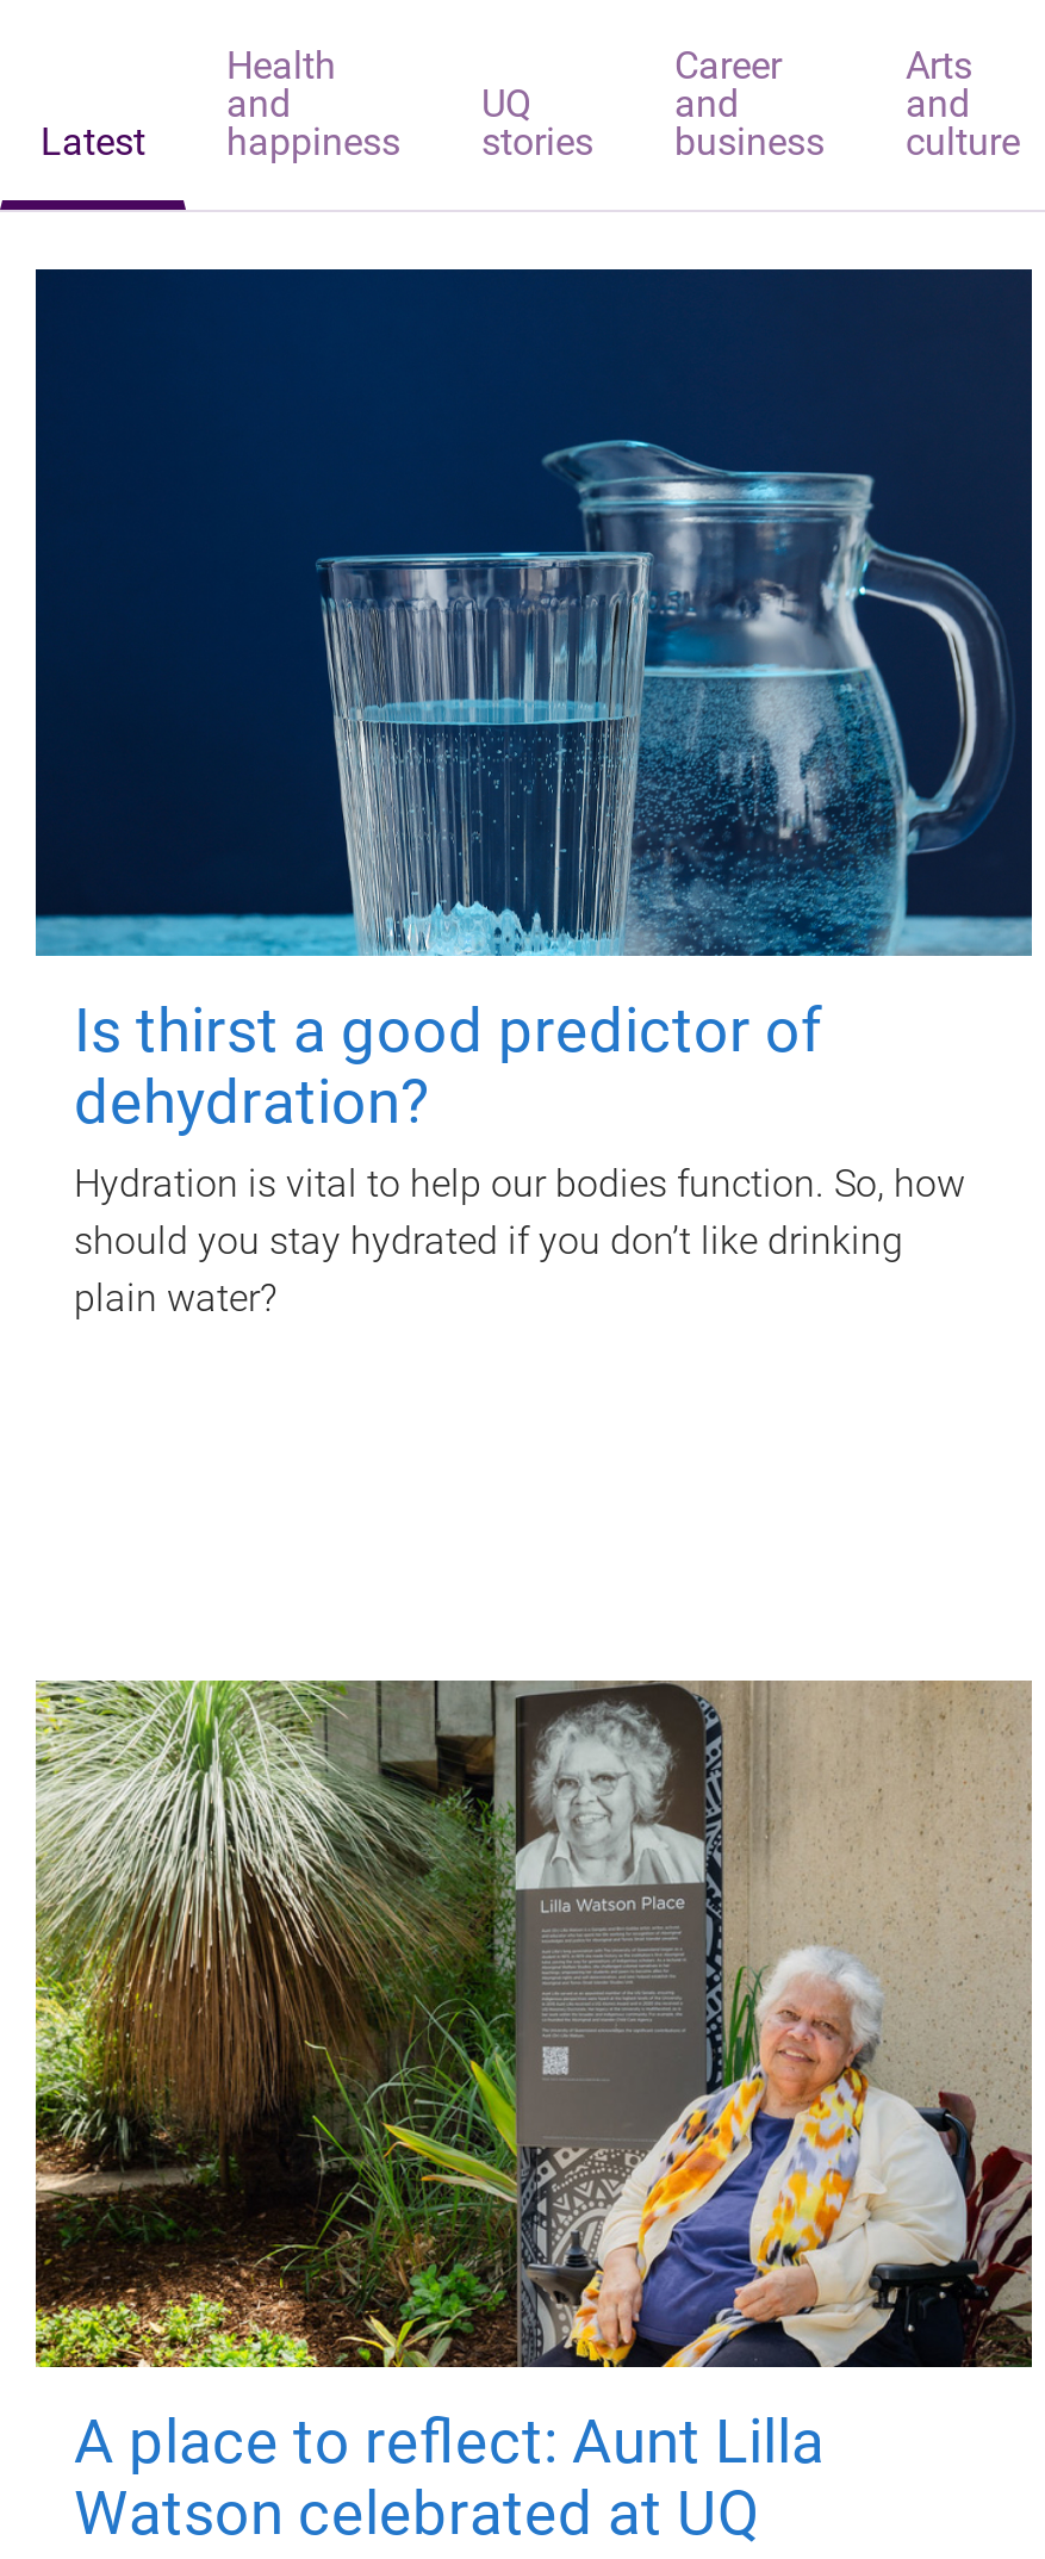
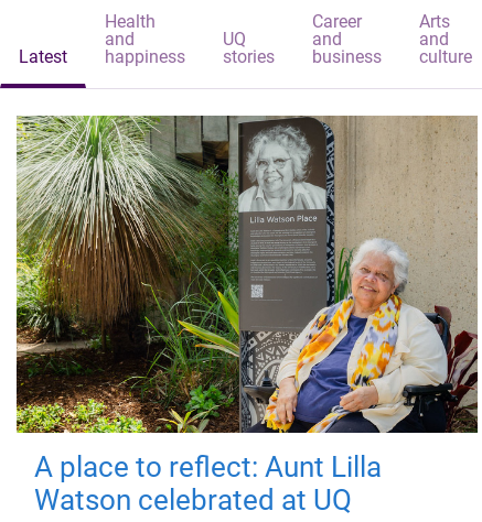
- [image]
- Is thirst a good predictor of
- dehydration?
- Hydration is vital to help our bodies function. So, how
- should you stay hydrated if you don’t like drinking
- plain water?
